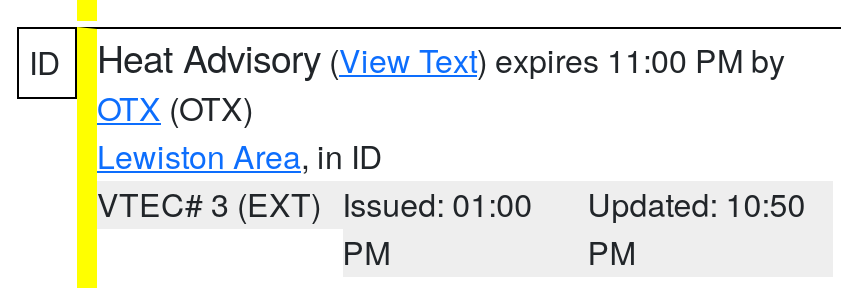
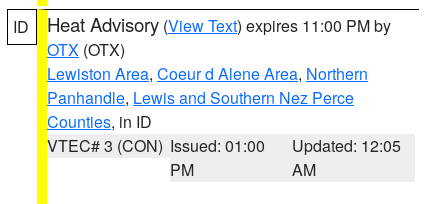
- Lewiston Area, in ID
- VTEC# 3 (EXT) Issued: 01:00
+ Lewiston Area, Coeur d Alene Area, Northern
+ Panhandle, Lewis and Southern Nez Perce
+ Counties, in ID
+ VTEC# 3 (CON) Issued: 01:00

- Updated: 10:50
- PM
+ Updated: 12:05
+ AM
